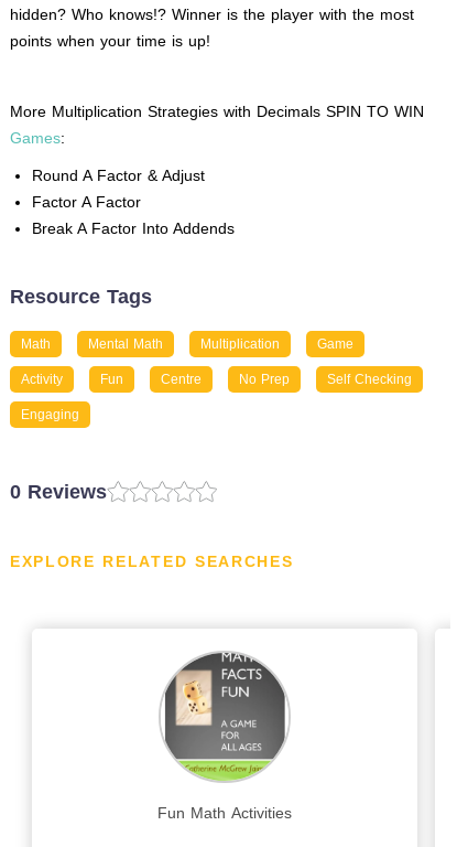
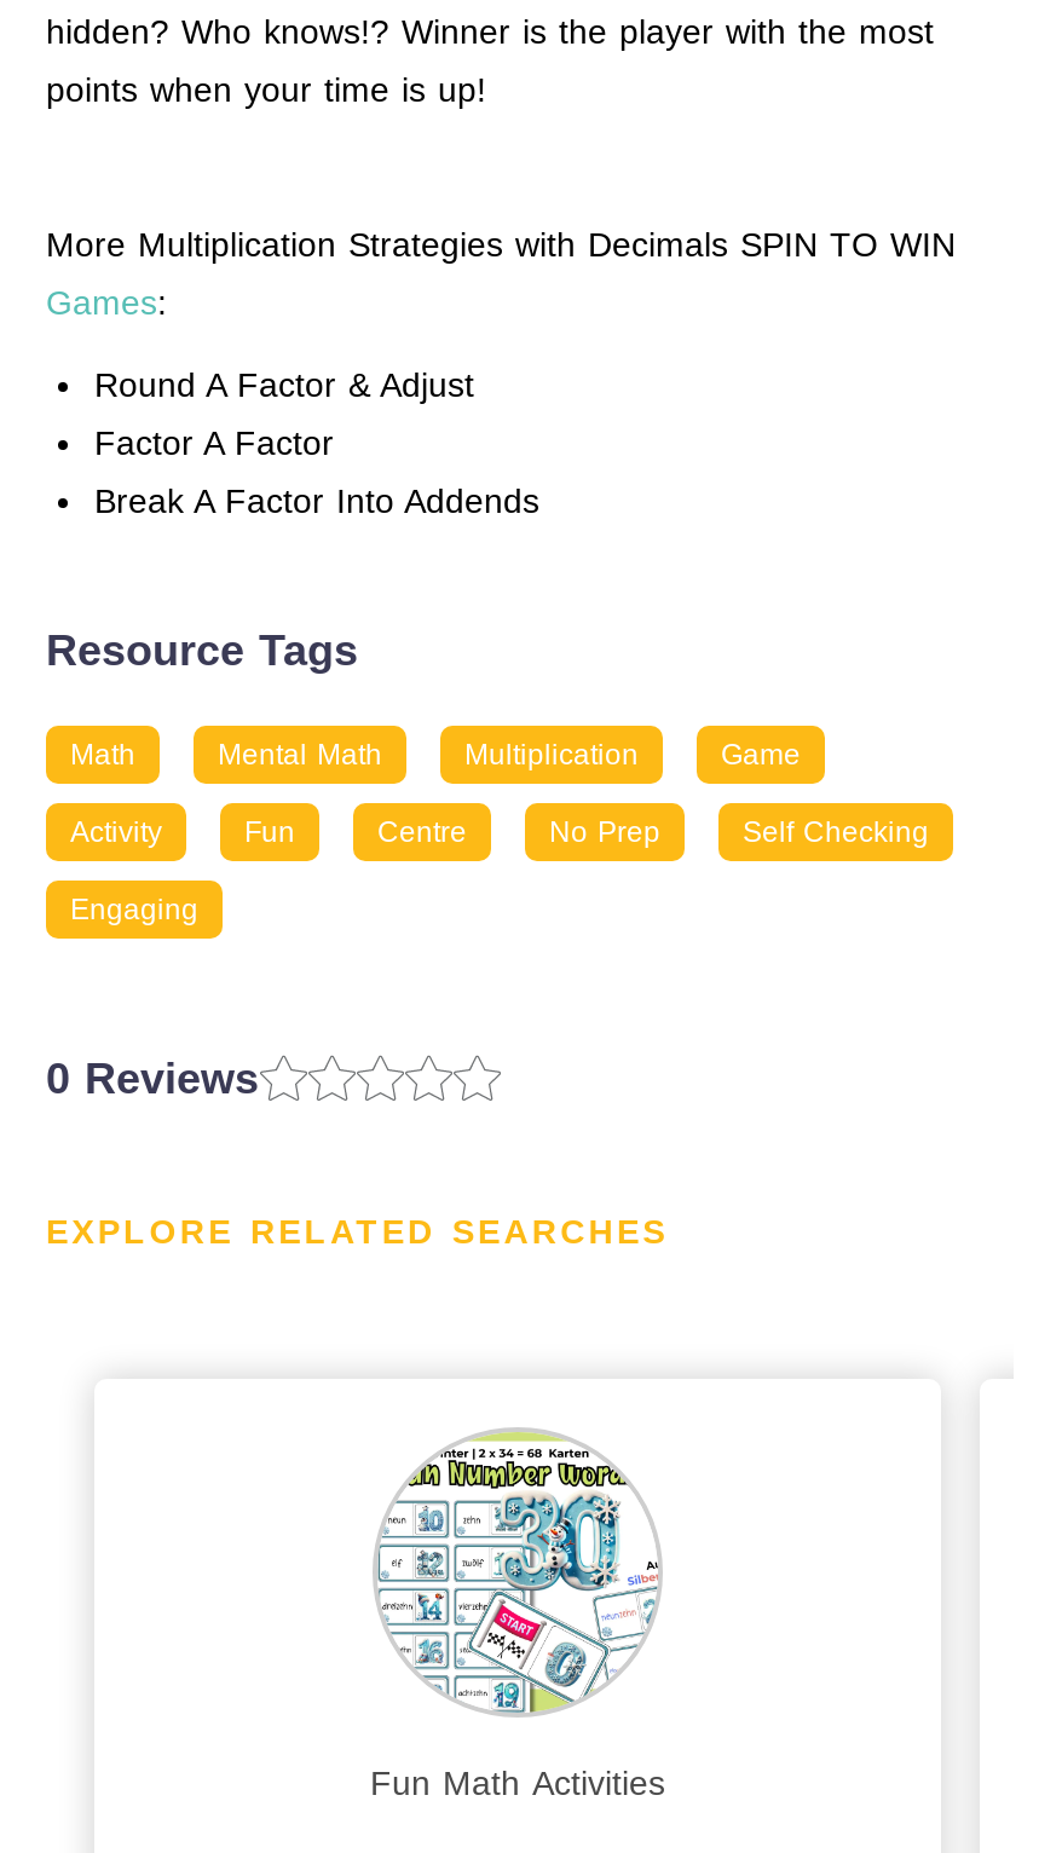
- [image]
+ [image]
